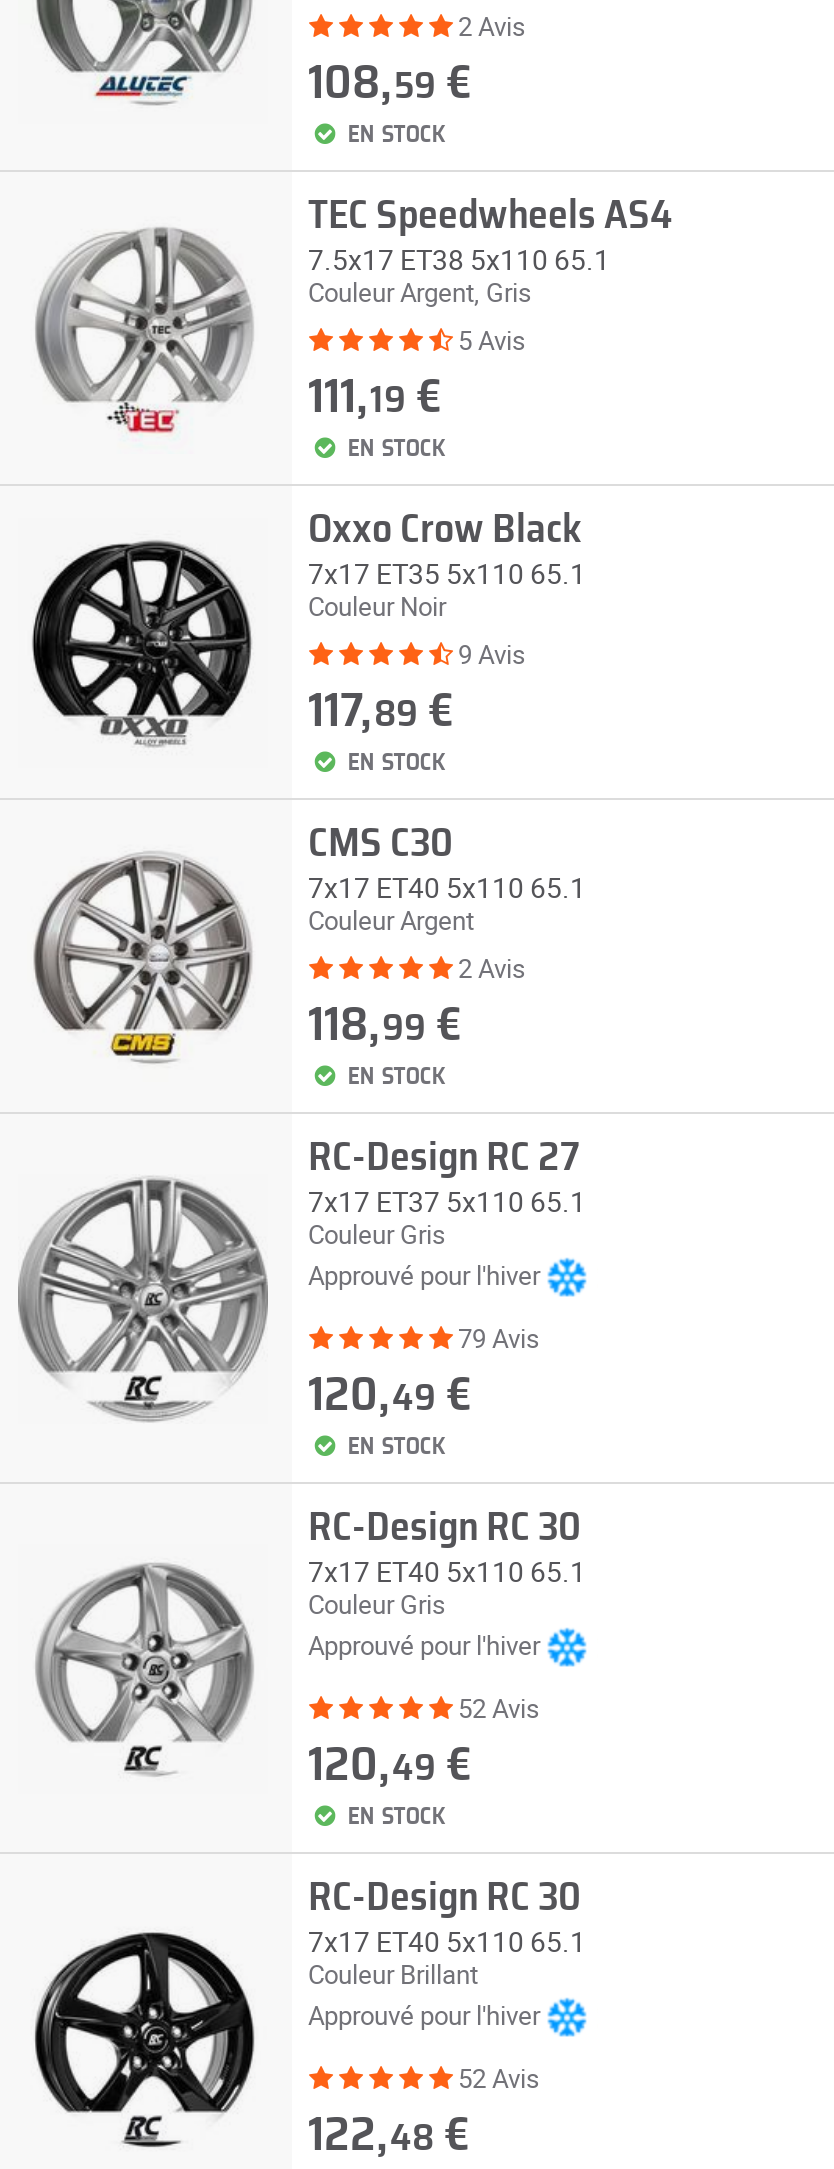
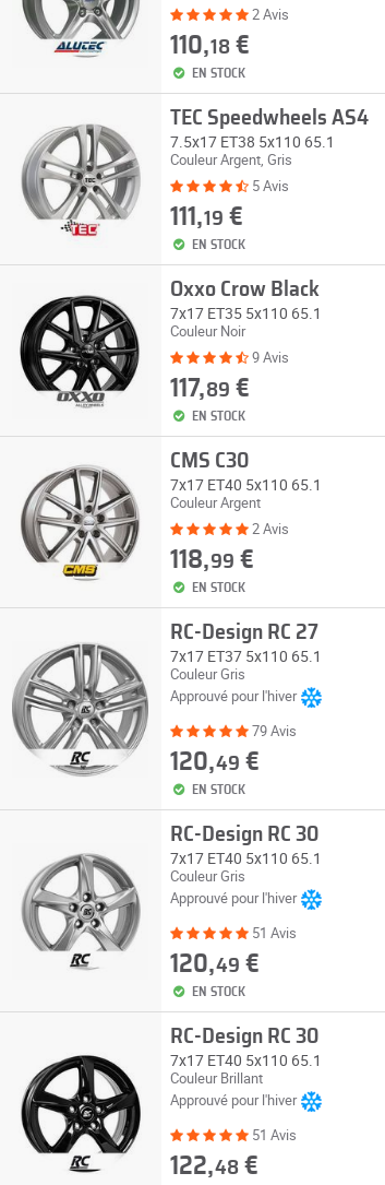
- 108,59 €
+ 110,18 €

- 52 Avis
+ 51 Avis

- 52 Avis
+ 51 Avis
